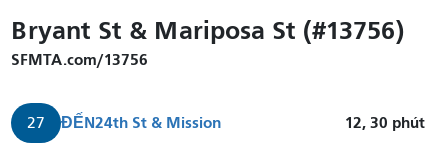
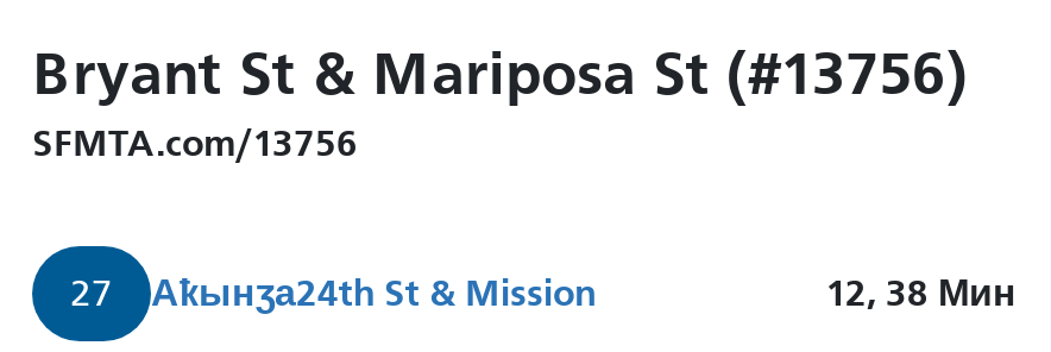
- ĐẾN24th St & Mission
- 12, 30 phút
+ Аҟынӡа24th St & Mission
+ 12, 38 Мин
